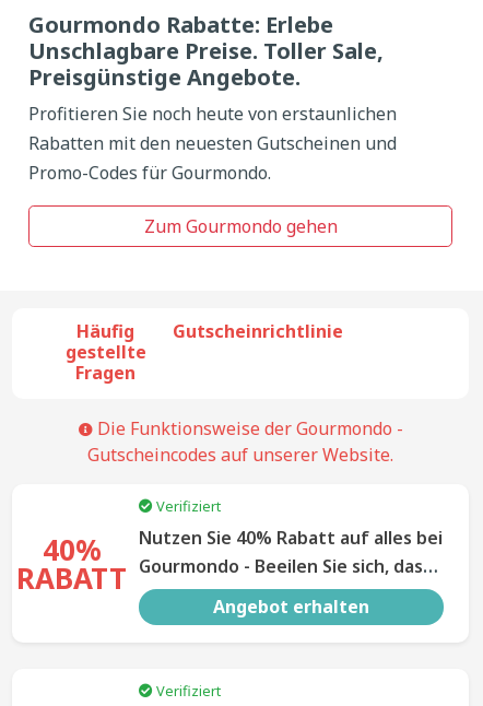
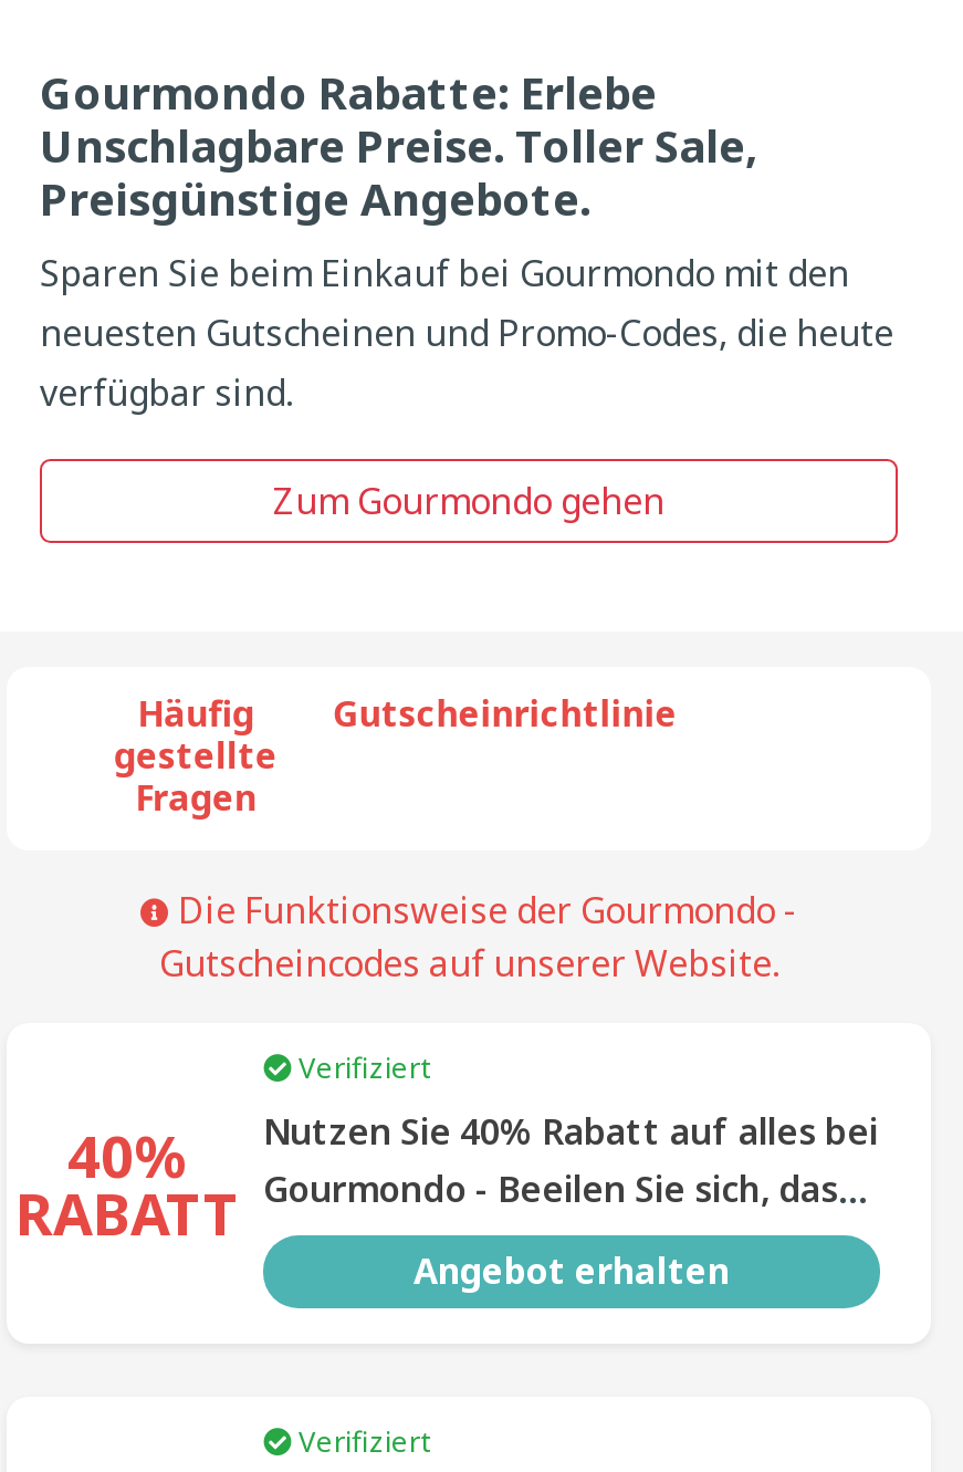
- Profitieren Sie noch heute von erstaunlichen
- Rabatten mit den neuesten Gutscheinen und
- Promo-Codes für Gourmondo.
+ Sparen Sie beim Einkauf bei Gourmondo mit den
+ neuesten Gutscheinen und Promo-Codes, die heute
+ verfügbar sind.
